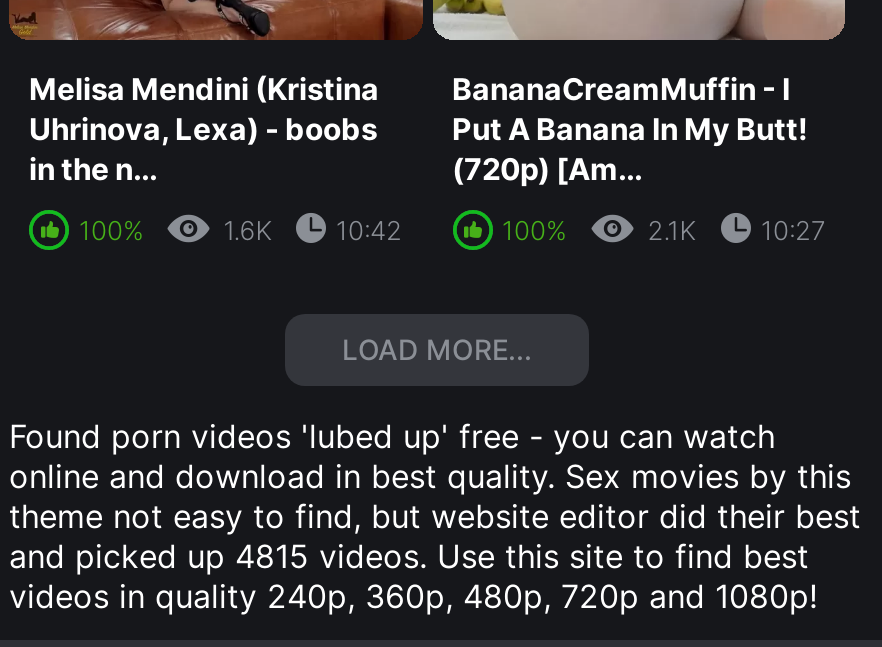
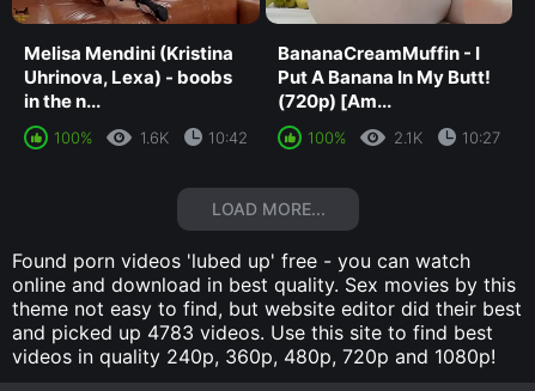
- and picked up 4815 videos. Use this site to find best
+ and picked up 4783 videos. Use this site to find best
